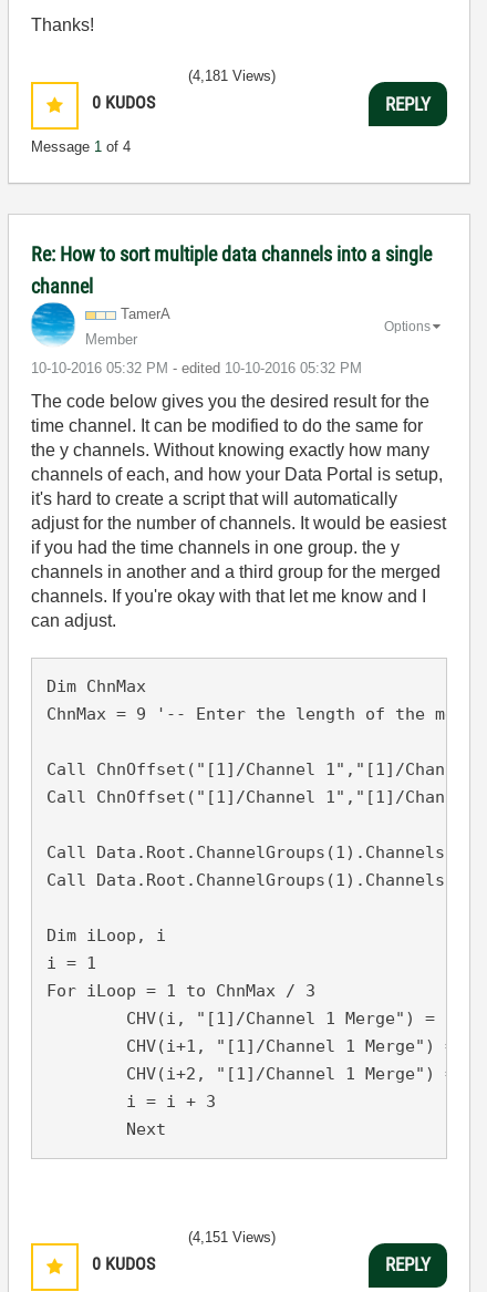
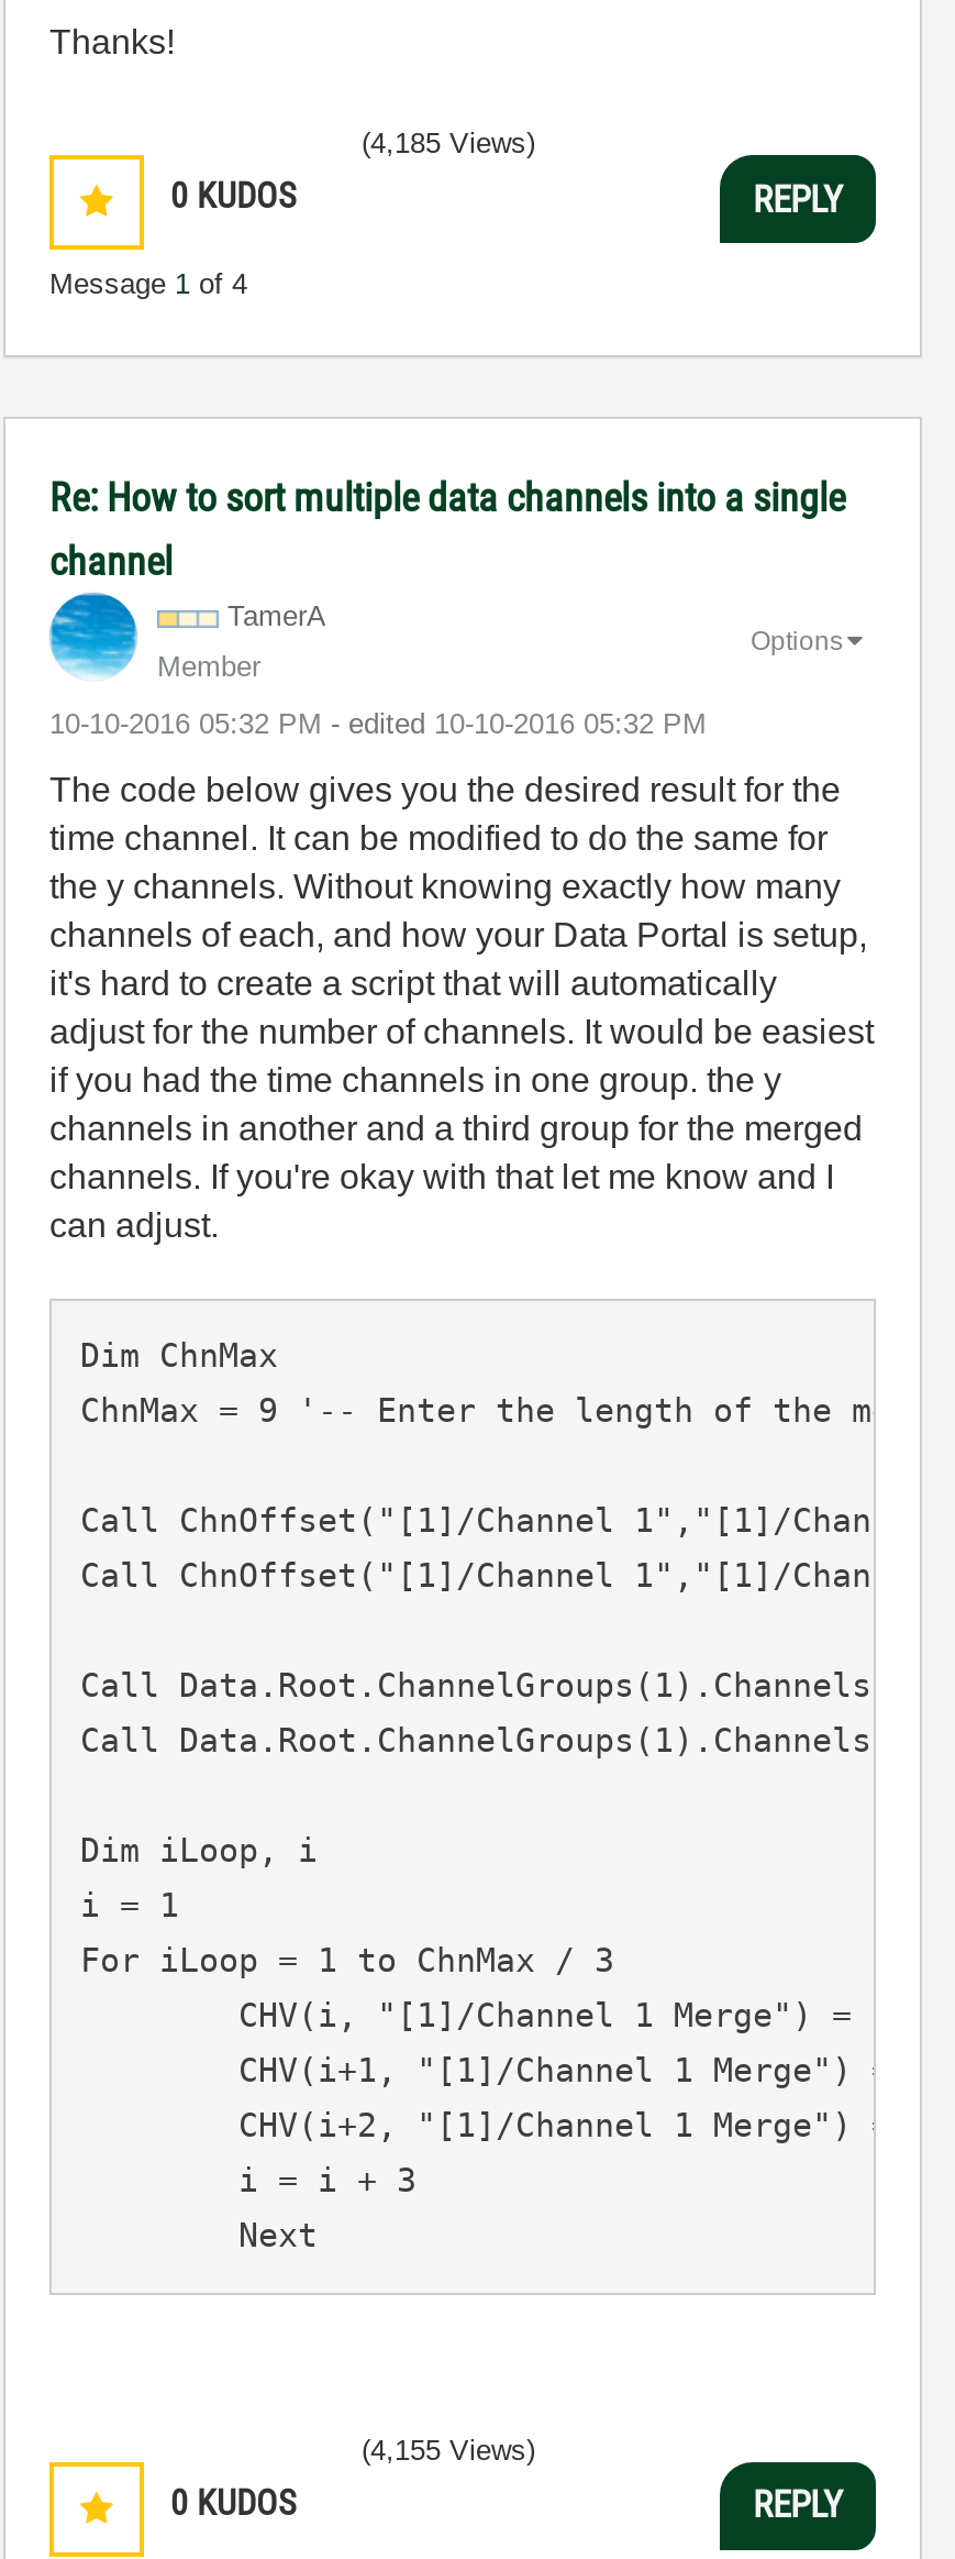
- (4,181 Views)
+ (4,185 Views)

- (4,151 Views)
+ (4,155 Views)
